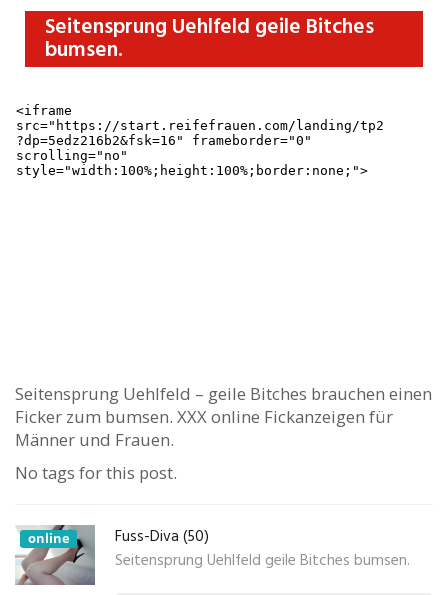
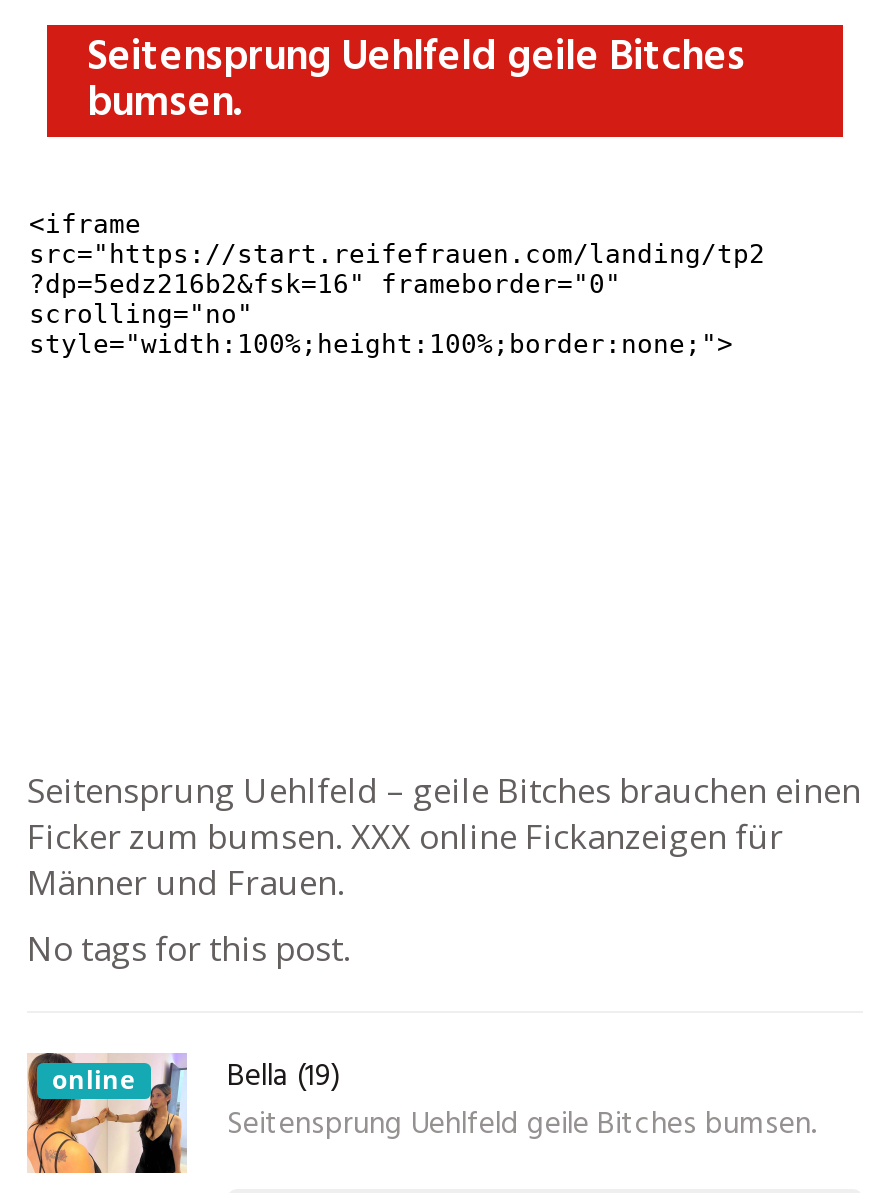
- [image]
- Fuss-Diva (50)
+ [image]
+ Bella (19)
